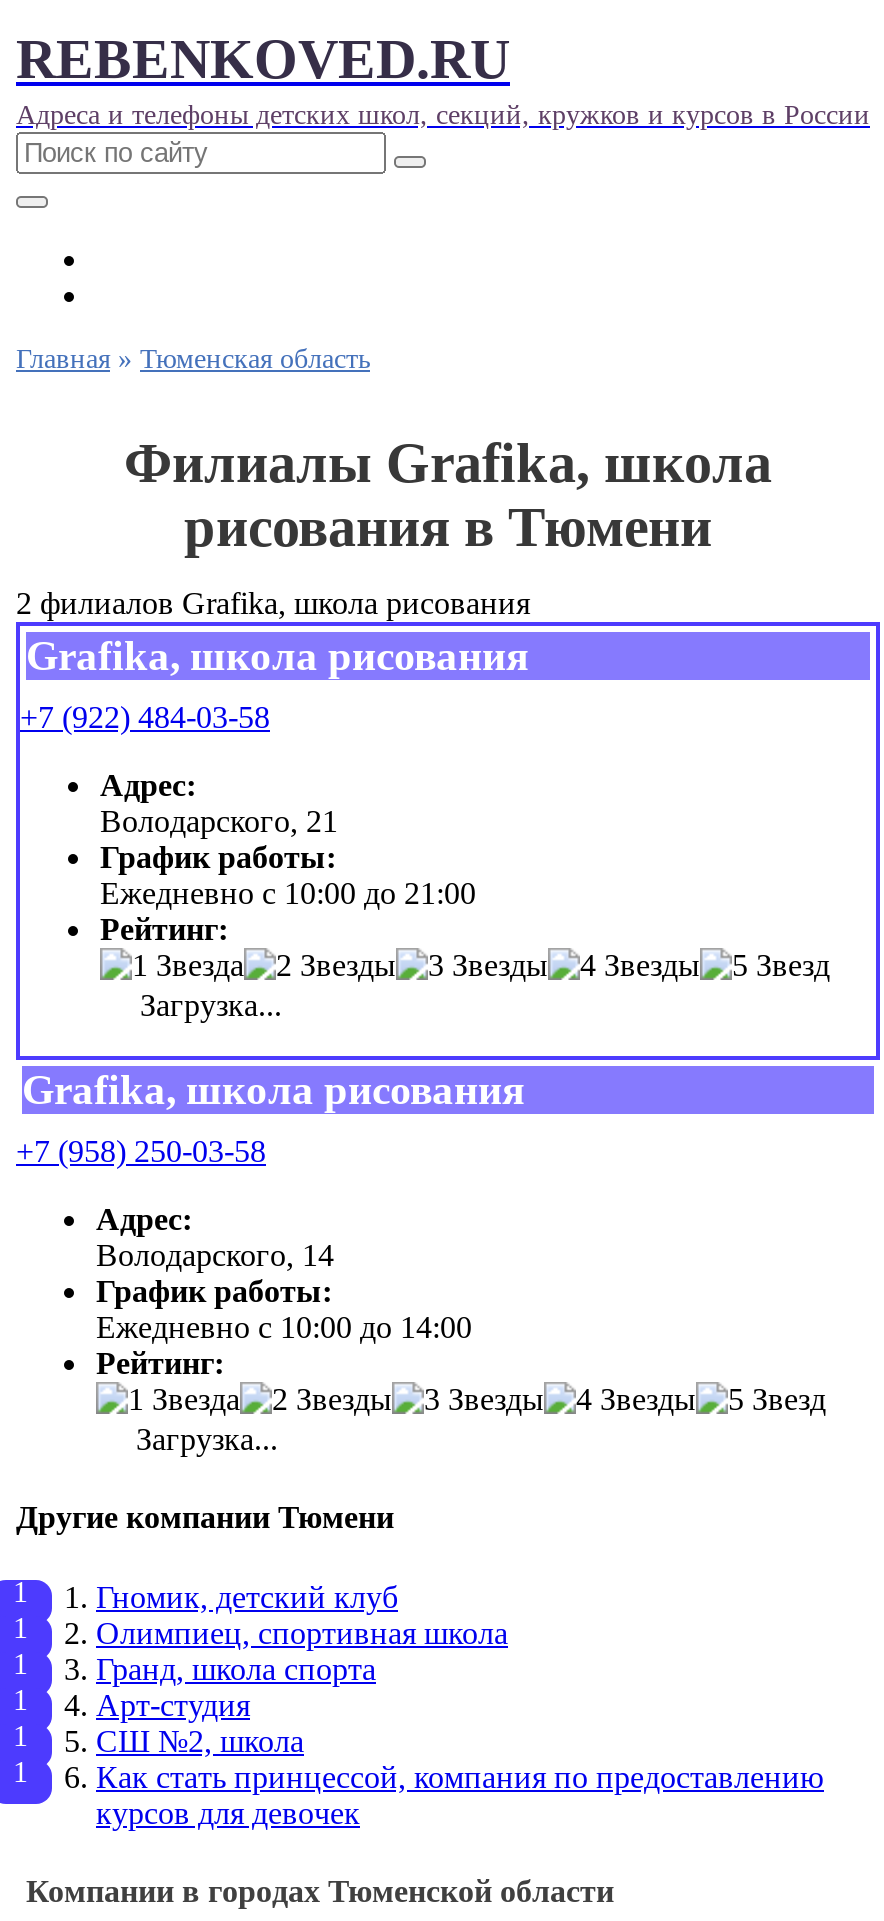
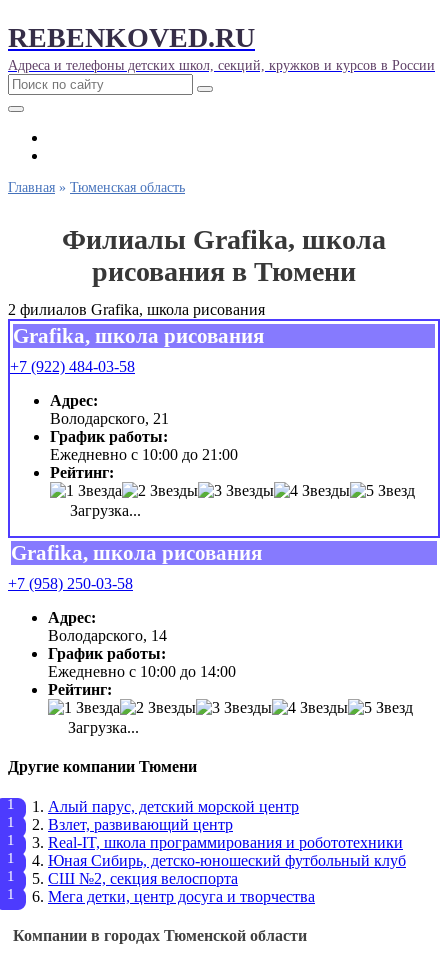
- Гномик, детский клуб
- Олимпиец, спортивная школа
- Гранд, школа спорта
- Арт-студия
- СШ №2, школа
- Как стать принцессой, компания по предоставлению
- курсов для девочек
+ Алый парус, детский морской центр
+ Взлет, развивающий центр
+ Real-IT, школа программирования и робототехники
+ Юная Сибирь, детско-юношеский футбольный клуб
+ СШ №2, секция велоспорта
+ Мега детки, центр досуга и творчества
